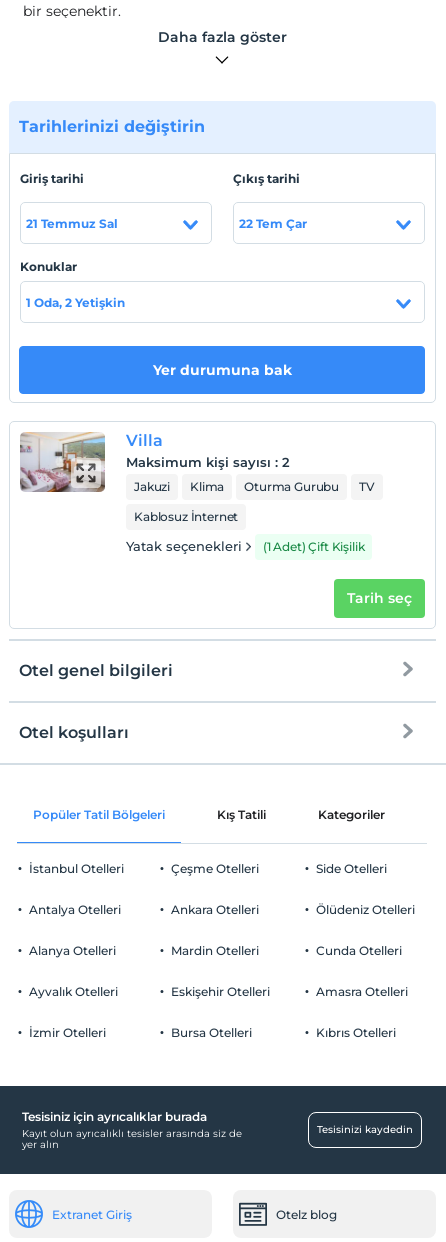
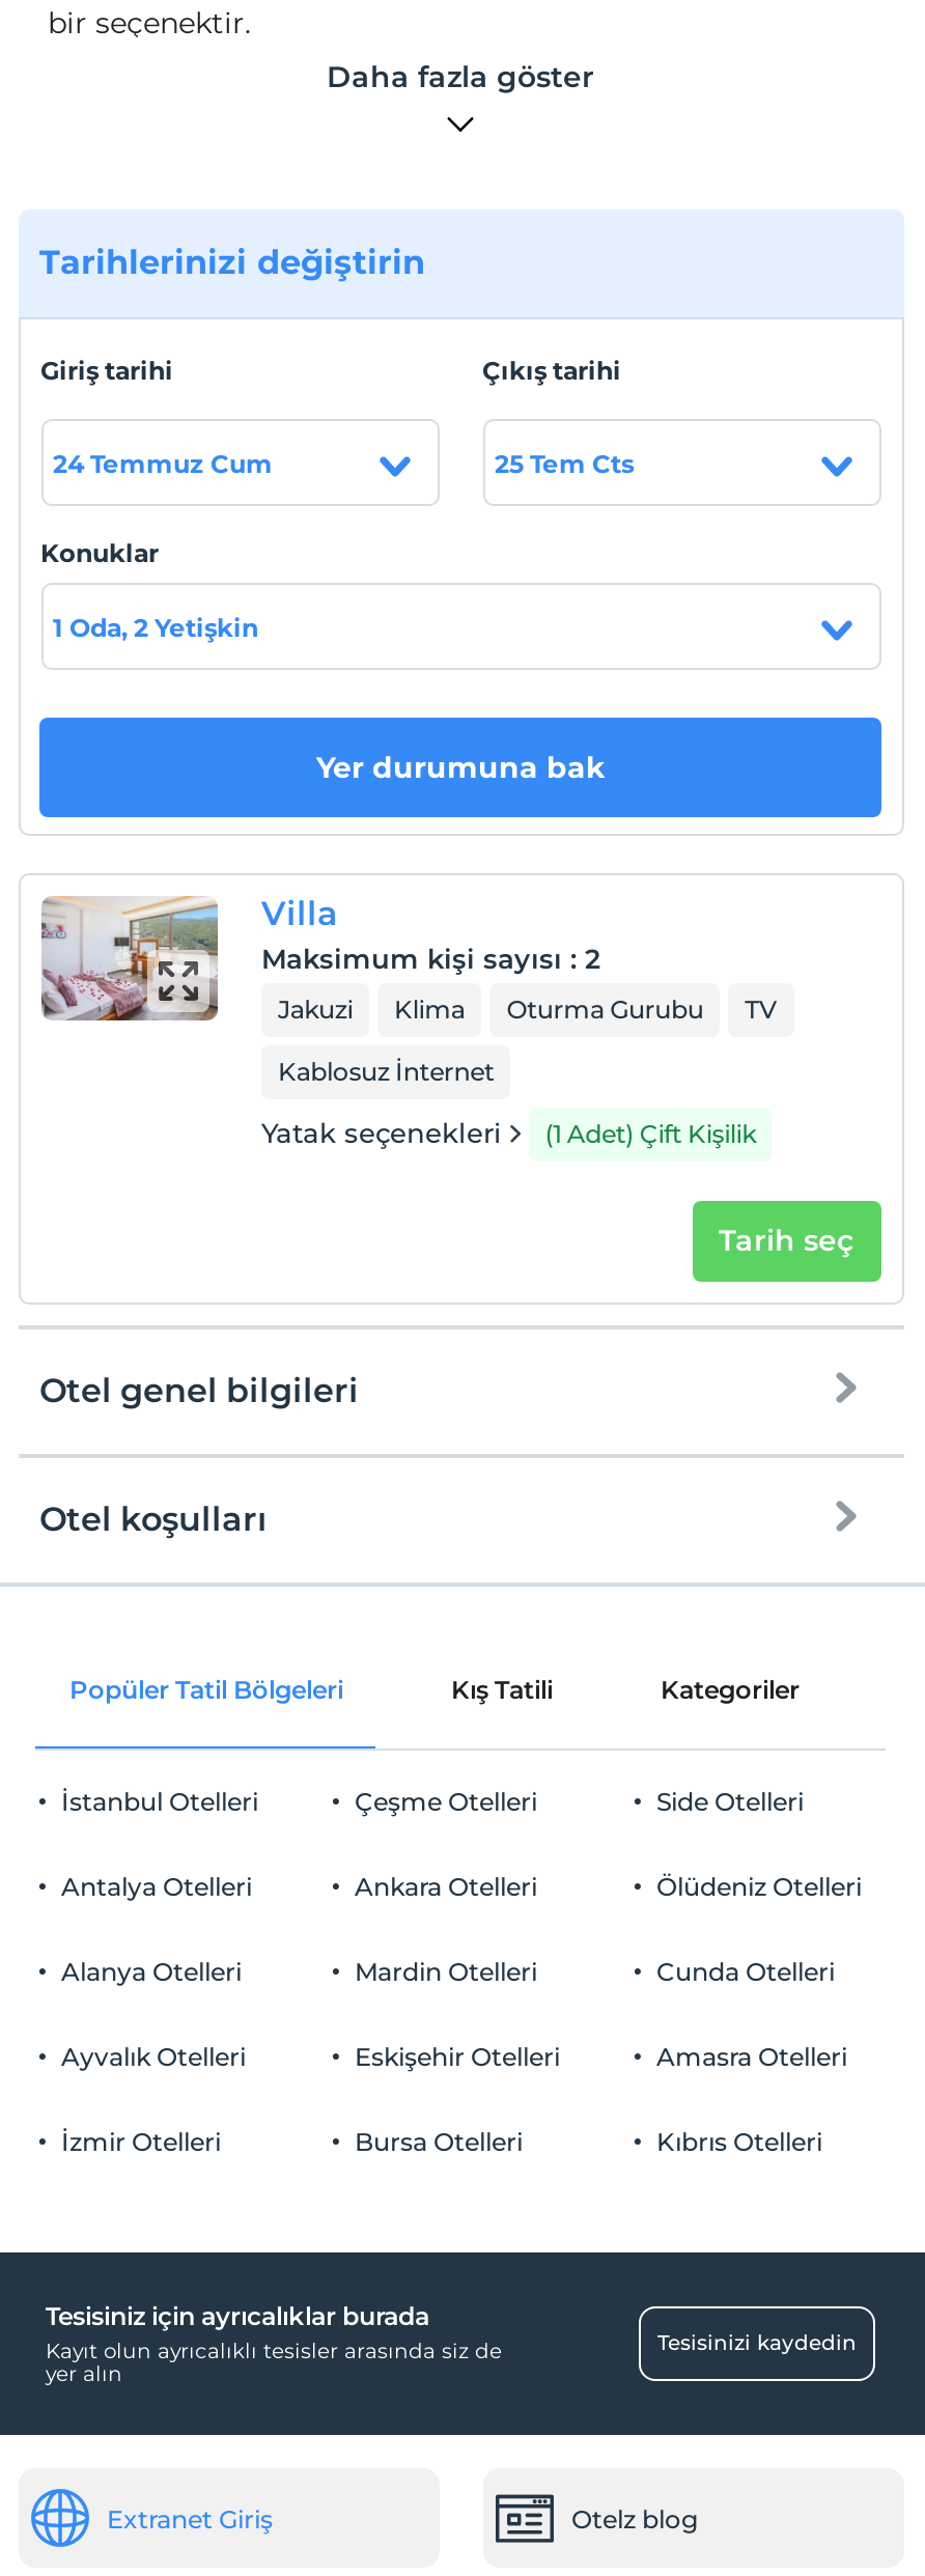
- 21 Temmuz Sal
+ 24 Temmuz Cum

- 22 Tem Çar
+ 25 Tem Cts
